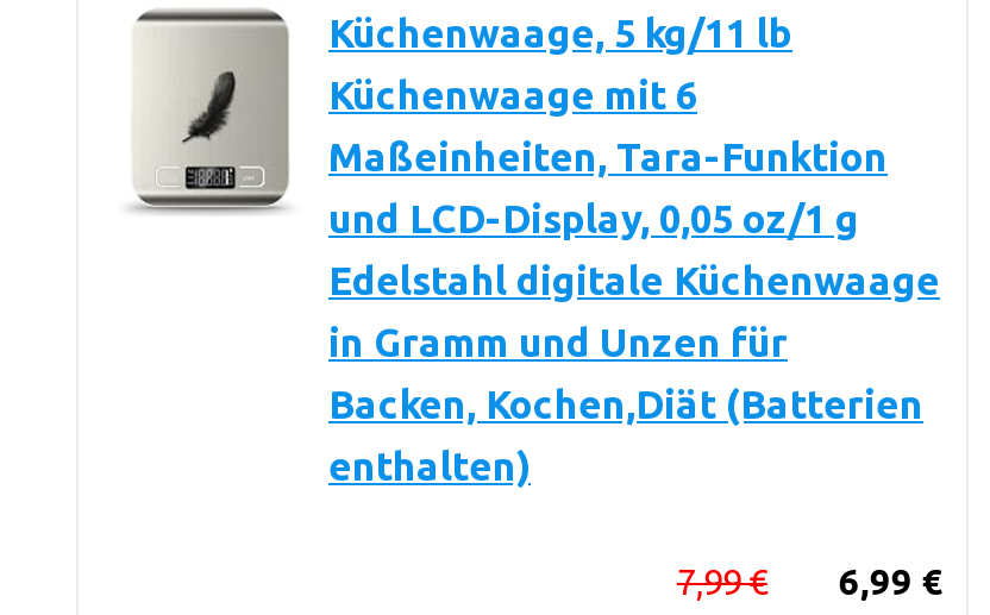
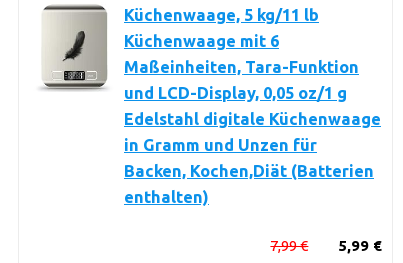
- 7,99 € 6,99 €
+ 7,99 € 5,99 €
